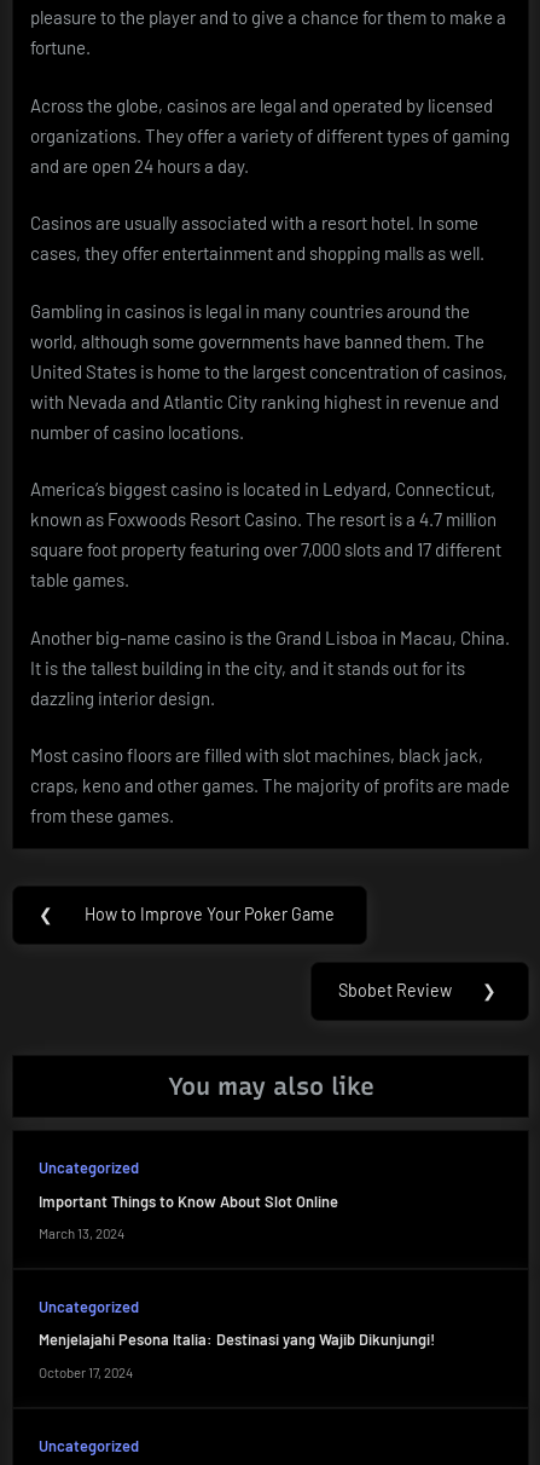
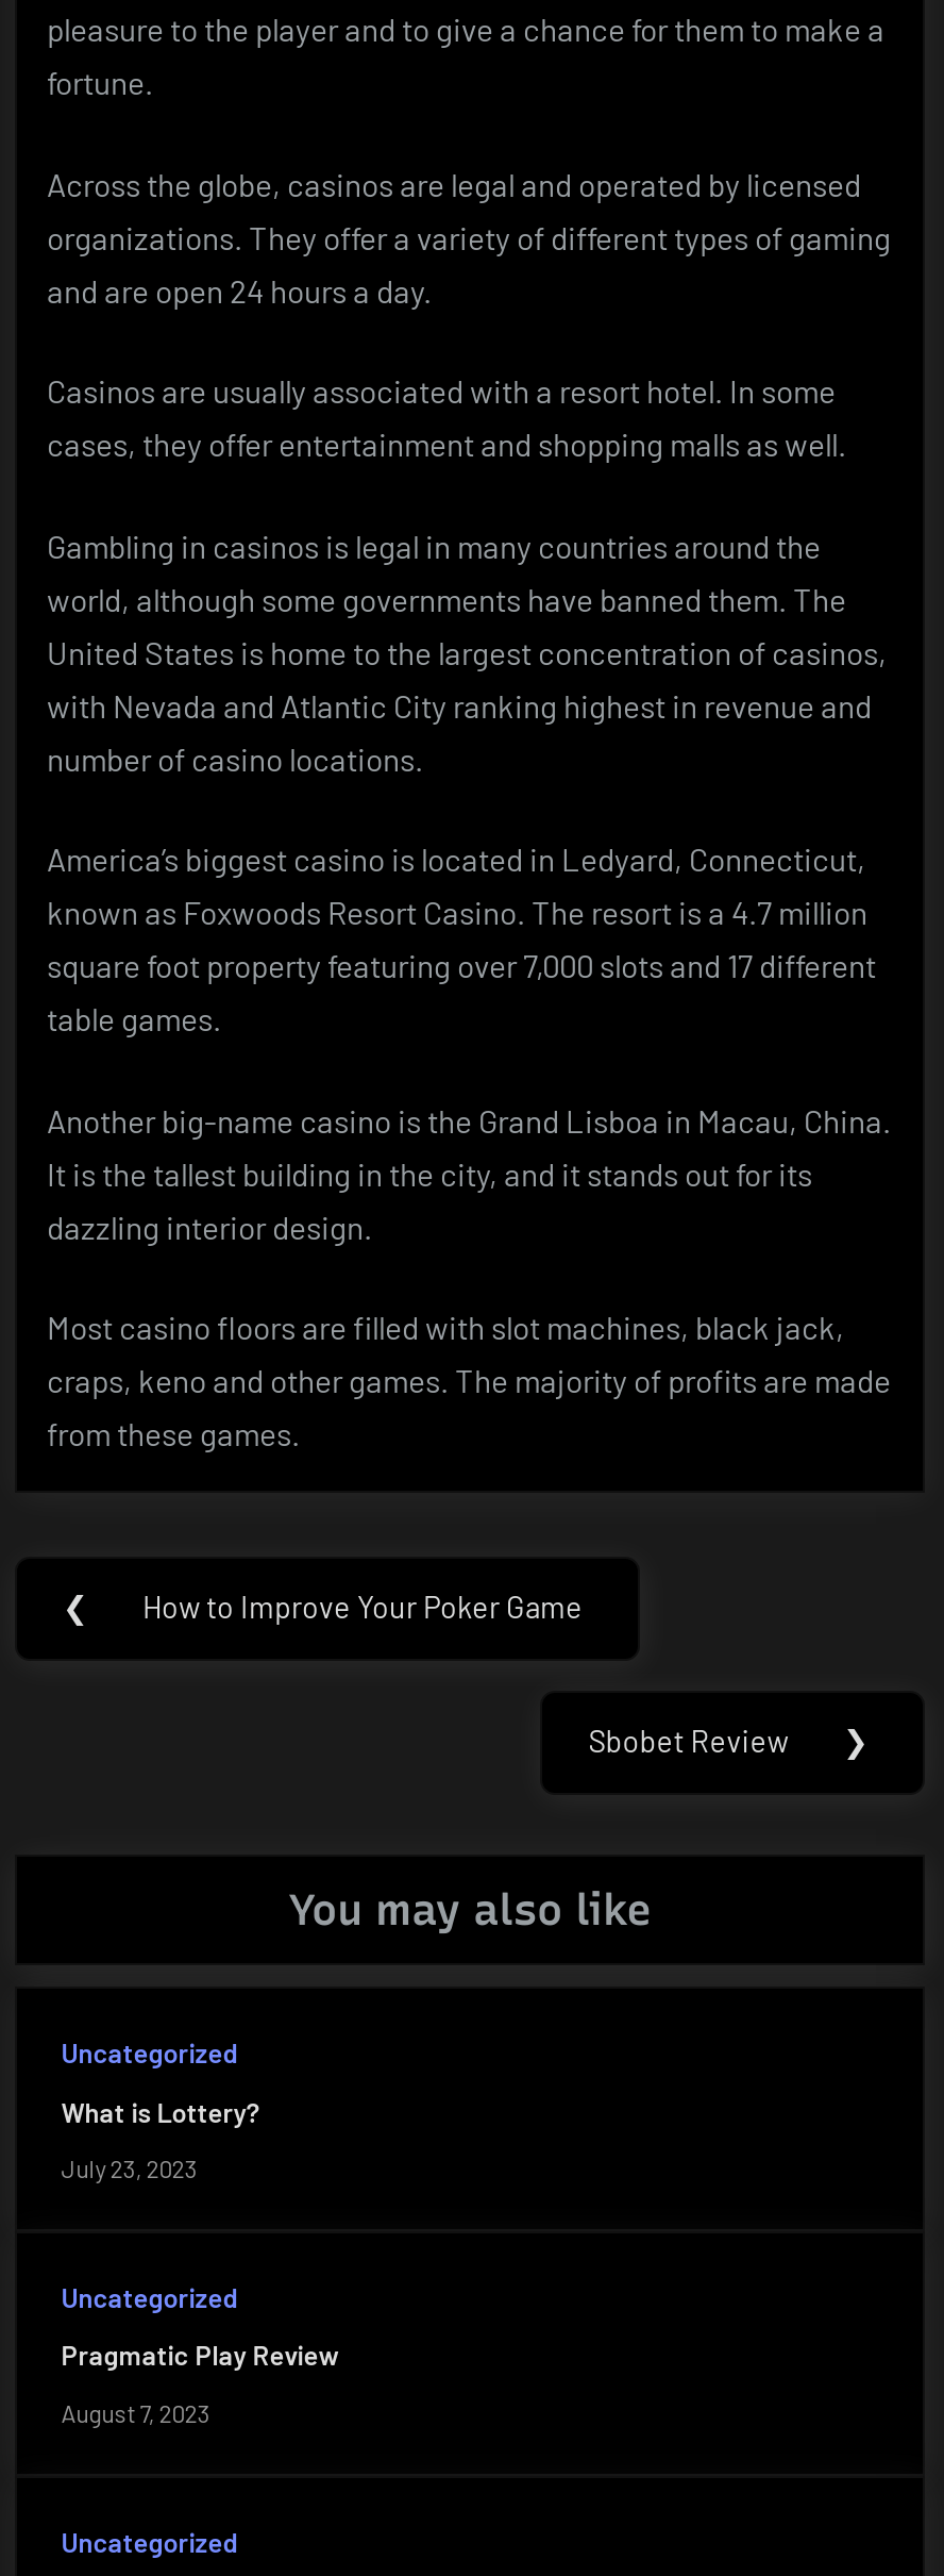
- Important Things to Know About Slot Online
+ What is Lottery?

- March 13, 2024
+ July 23, 2023

- Menjelajahi Pesona Italia: Destinasi yang Wajib Dikunjungi!
+ Pragmatic Play Review

- October 17, 2024
+ August 7, 2023
